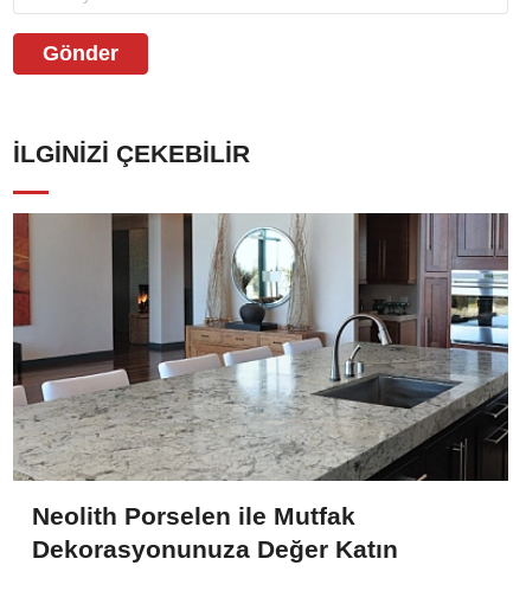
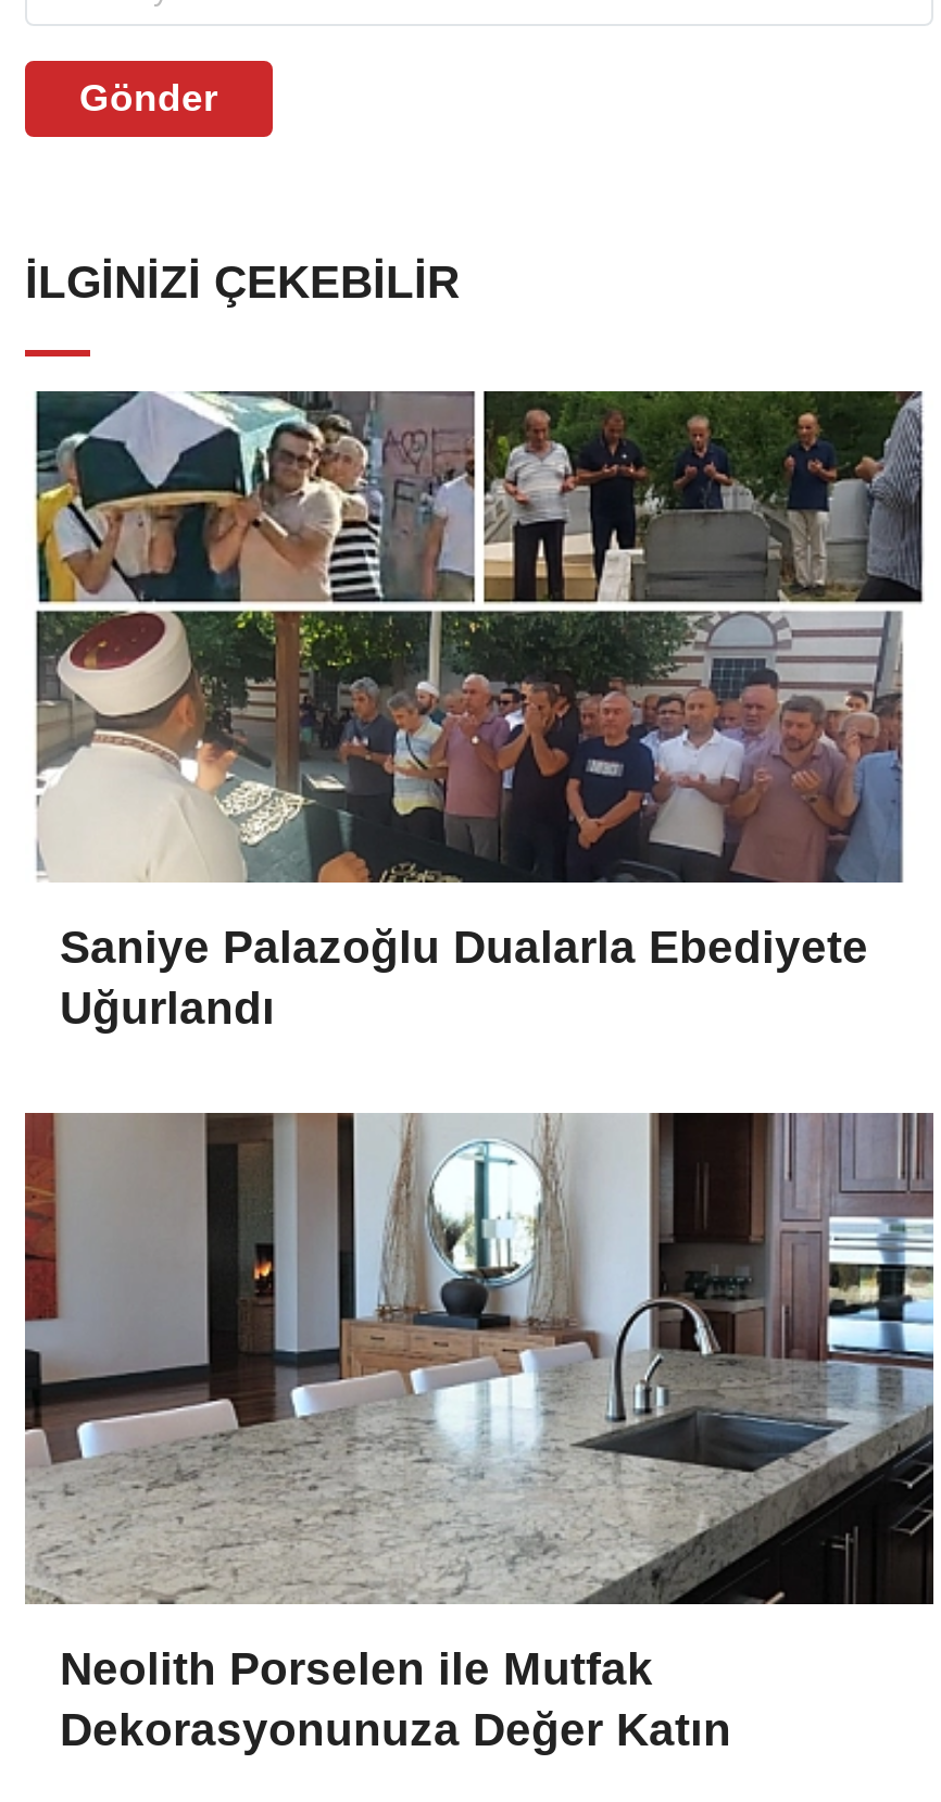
+ [image]
+ Saniye Palazoğlu Dualarla Ebediyete
+ Uğurlandı
